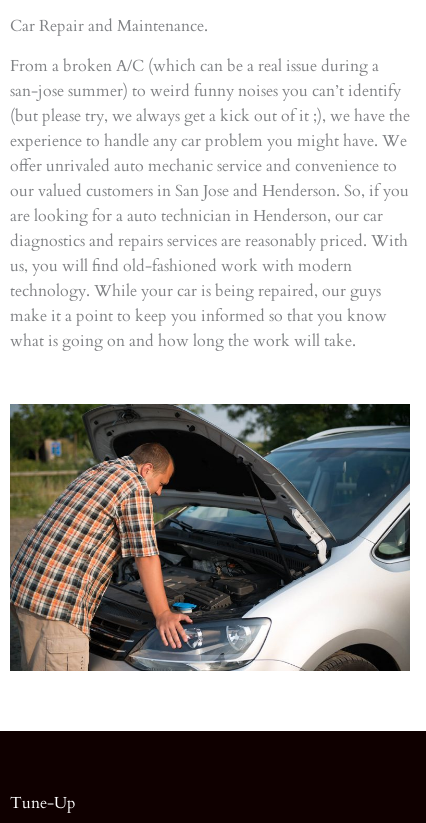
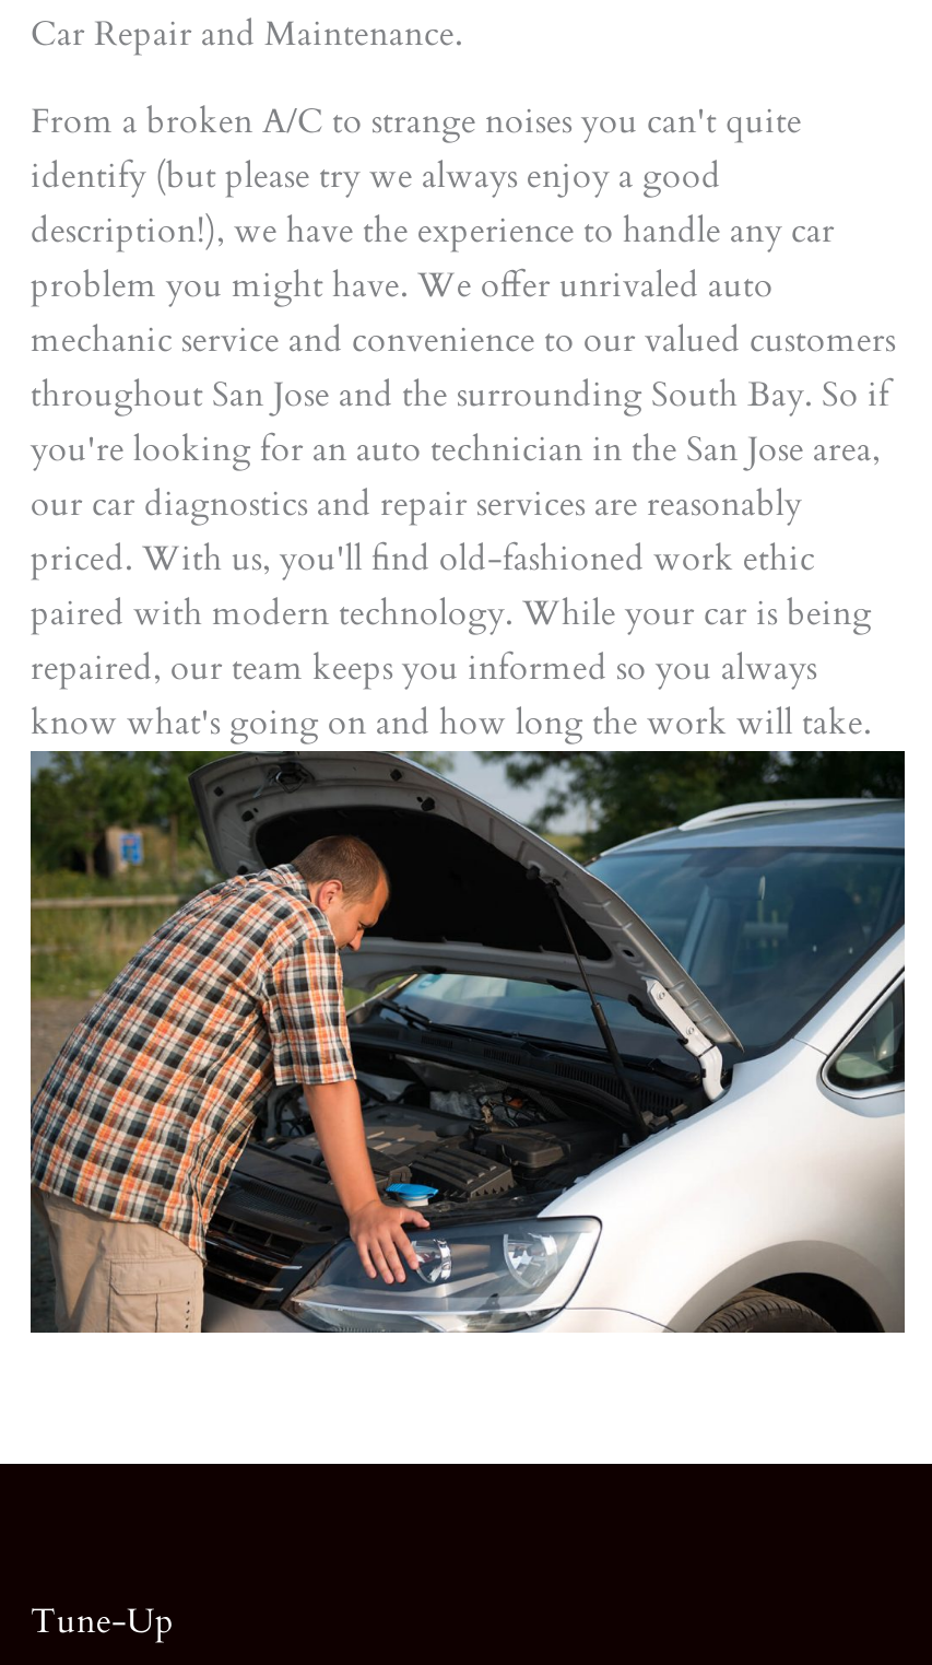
- From a broken A/C (which can be a real issue during a
- san-jose summer) to weird funny noises you can’t identify
- (but please try, we always get a kick out of it ;), we have the
- experience to handle any car problem you might have. We
- offer unrivaled auto mechanic service and convenience to
- our valued customers in San Jose and Henderson. So, if you
- are looking for a auto technician in Henderson, our car
- diagnostics and repairs services are reasonably priced. With
- us, you will find old-fashioned work with modern
- technology. While your car is being repaired, our guys
- make it a point to keep you informed so that you know
- what is going on and how long the work will take.
+ From a broken A/C to strange noises you can't quite
+ identify (but please try we always enjoy a good
+ description!), we have the experience to handle any car
+ problem you might have. We offer unrivaled auto
+ mechanic service and convenience to our valued customers
+ throughout San Jose and the surrounding South Bay. So if
+ you're looking for an auto technician in the San Jose area,
+ our car diagnostics and repair services are reasonably
+ priced. With us, you'll find old-fashioned work ethic
+ paired with modern technology. While your car is being
+ repaired, our team keeps you informed so you always
+ know what's going on and how long the work will take.
